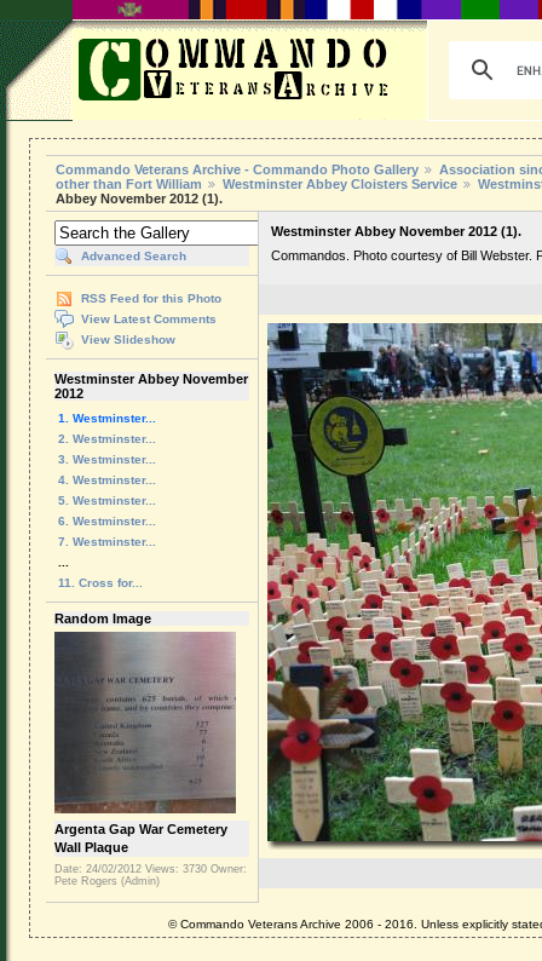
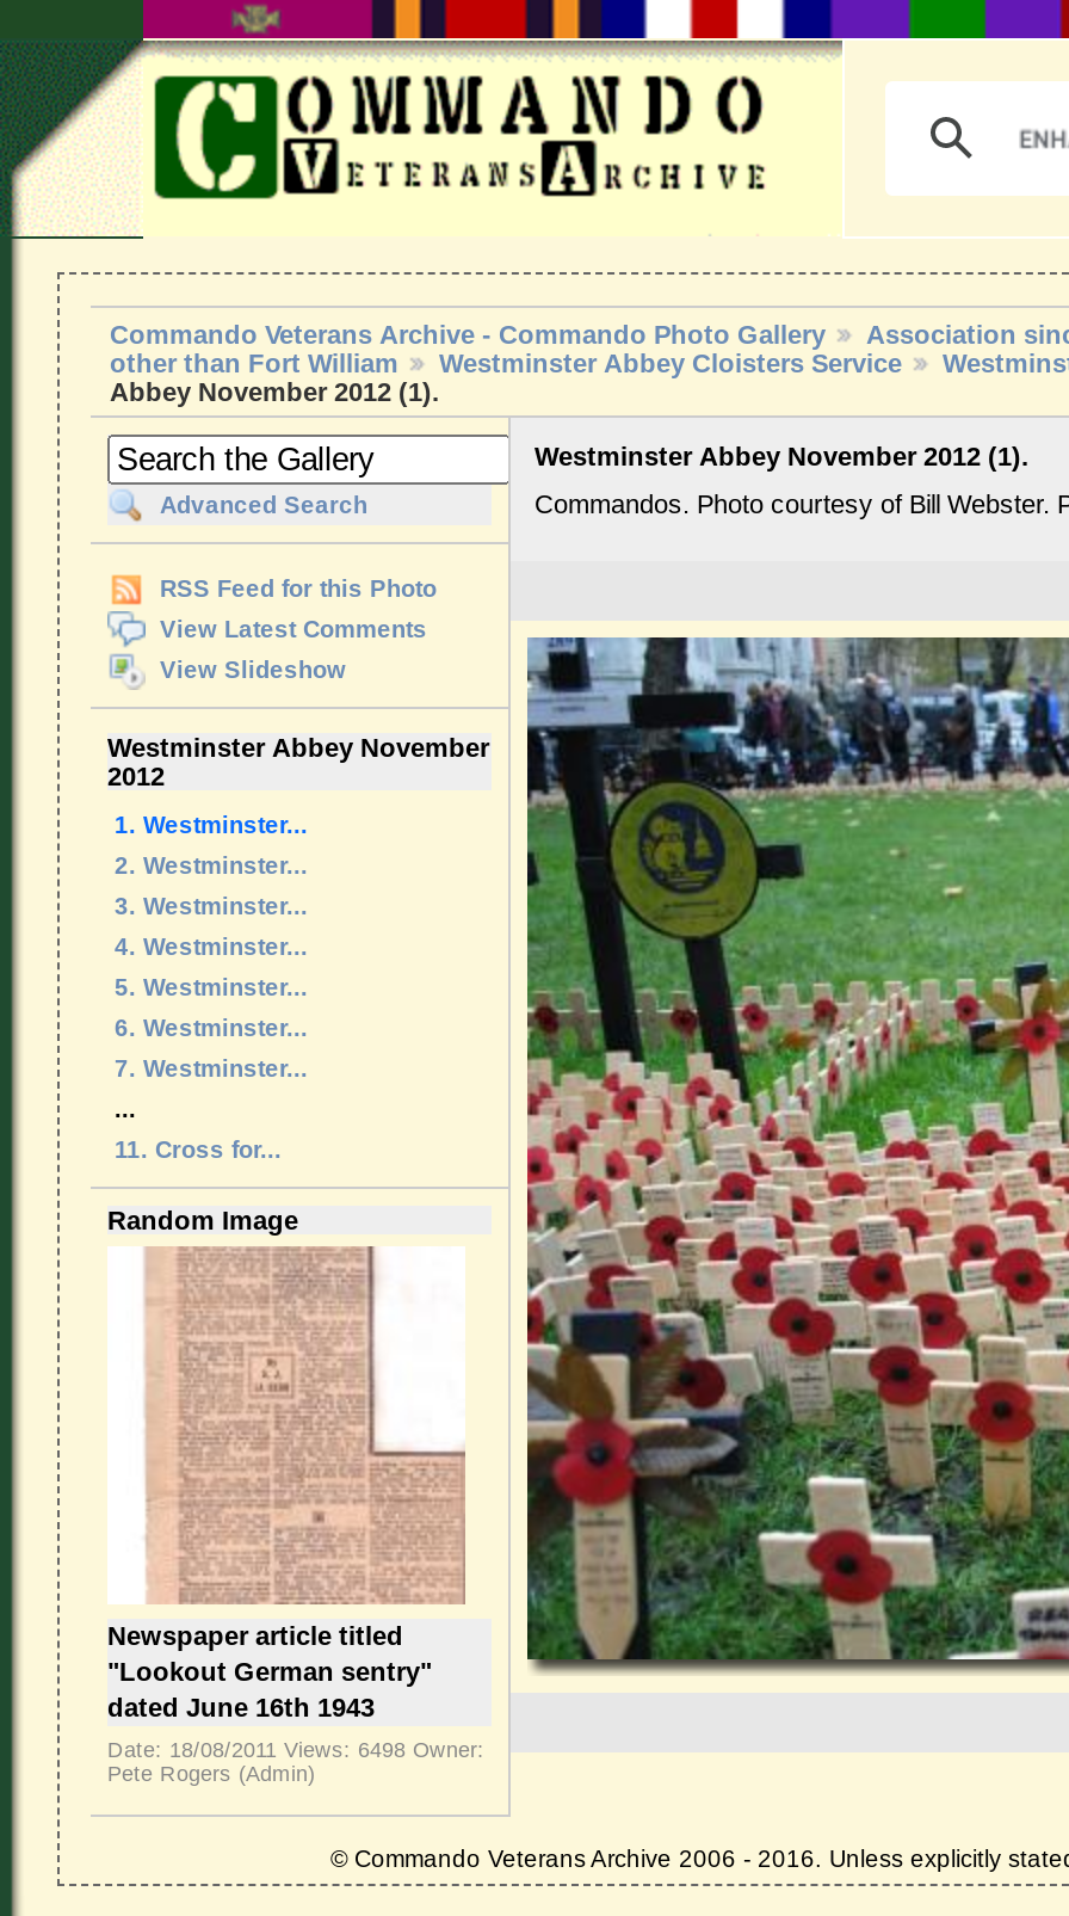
- [image]
- Argenta Gap War Cemetery
- Wall Plaque
+ [image]
+ Newspaper article titled
+ "Lookout German sentry"
+ dated June 16th 1943

- Date: 24/02/2012 Views: 3730 Owner:
+ Date: 18/08/2011 Views: 6498 Owner:
